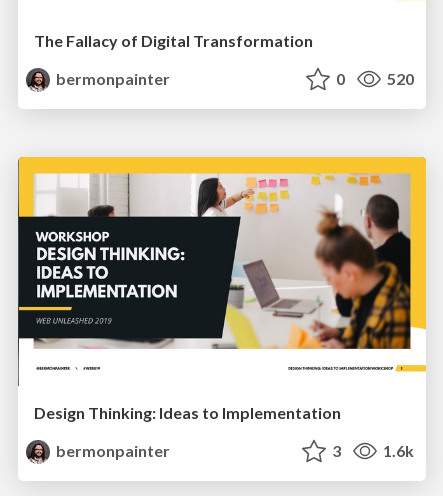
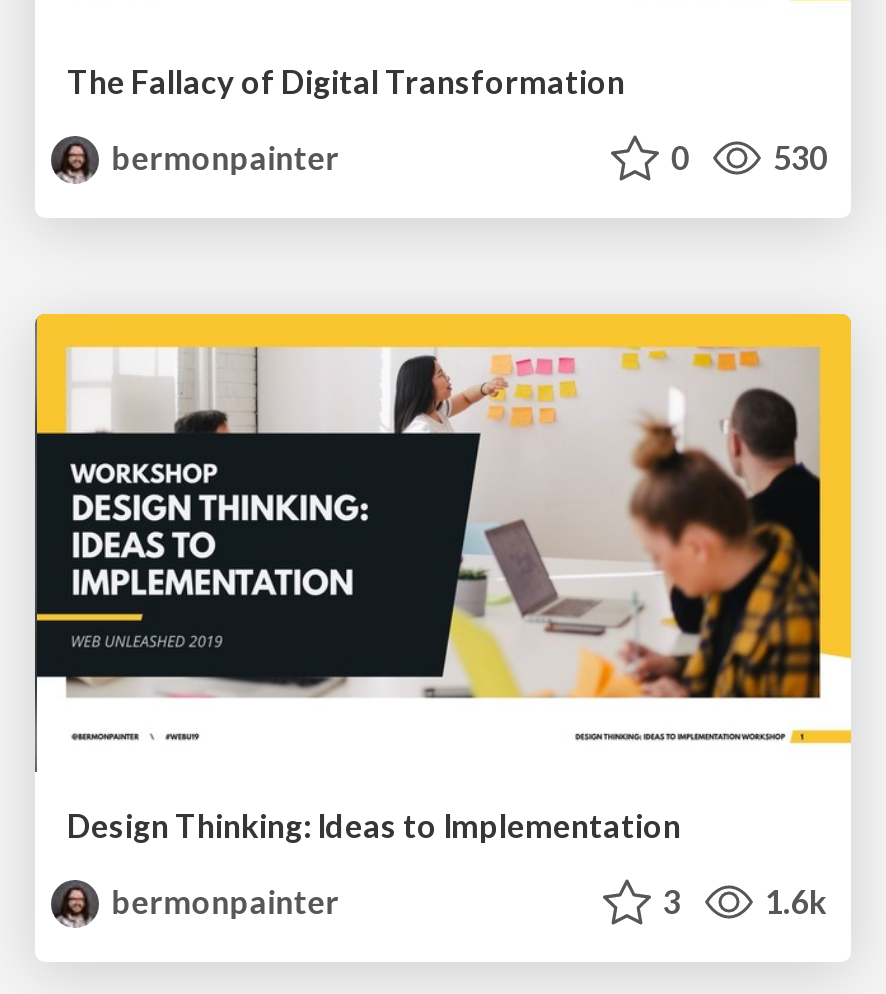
- 520
+ 530
